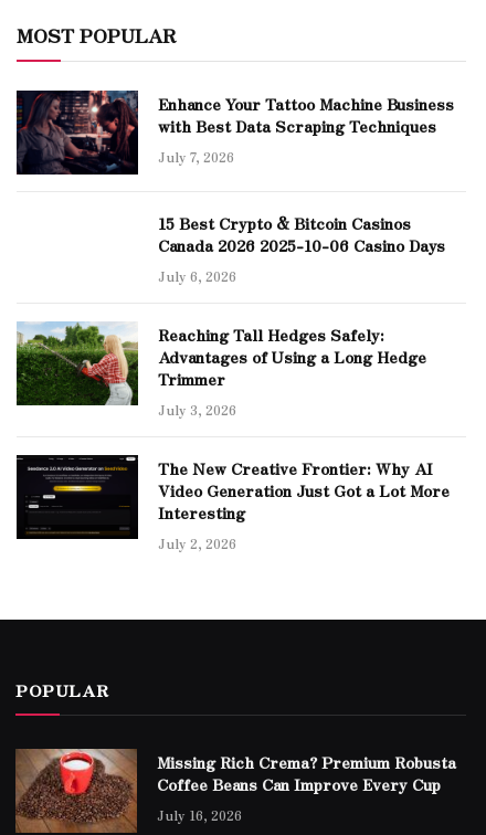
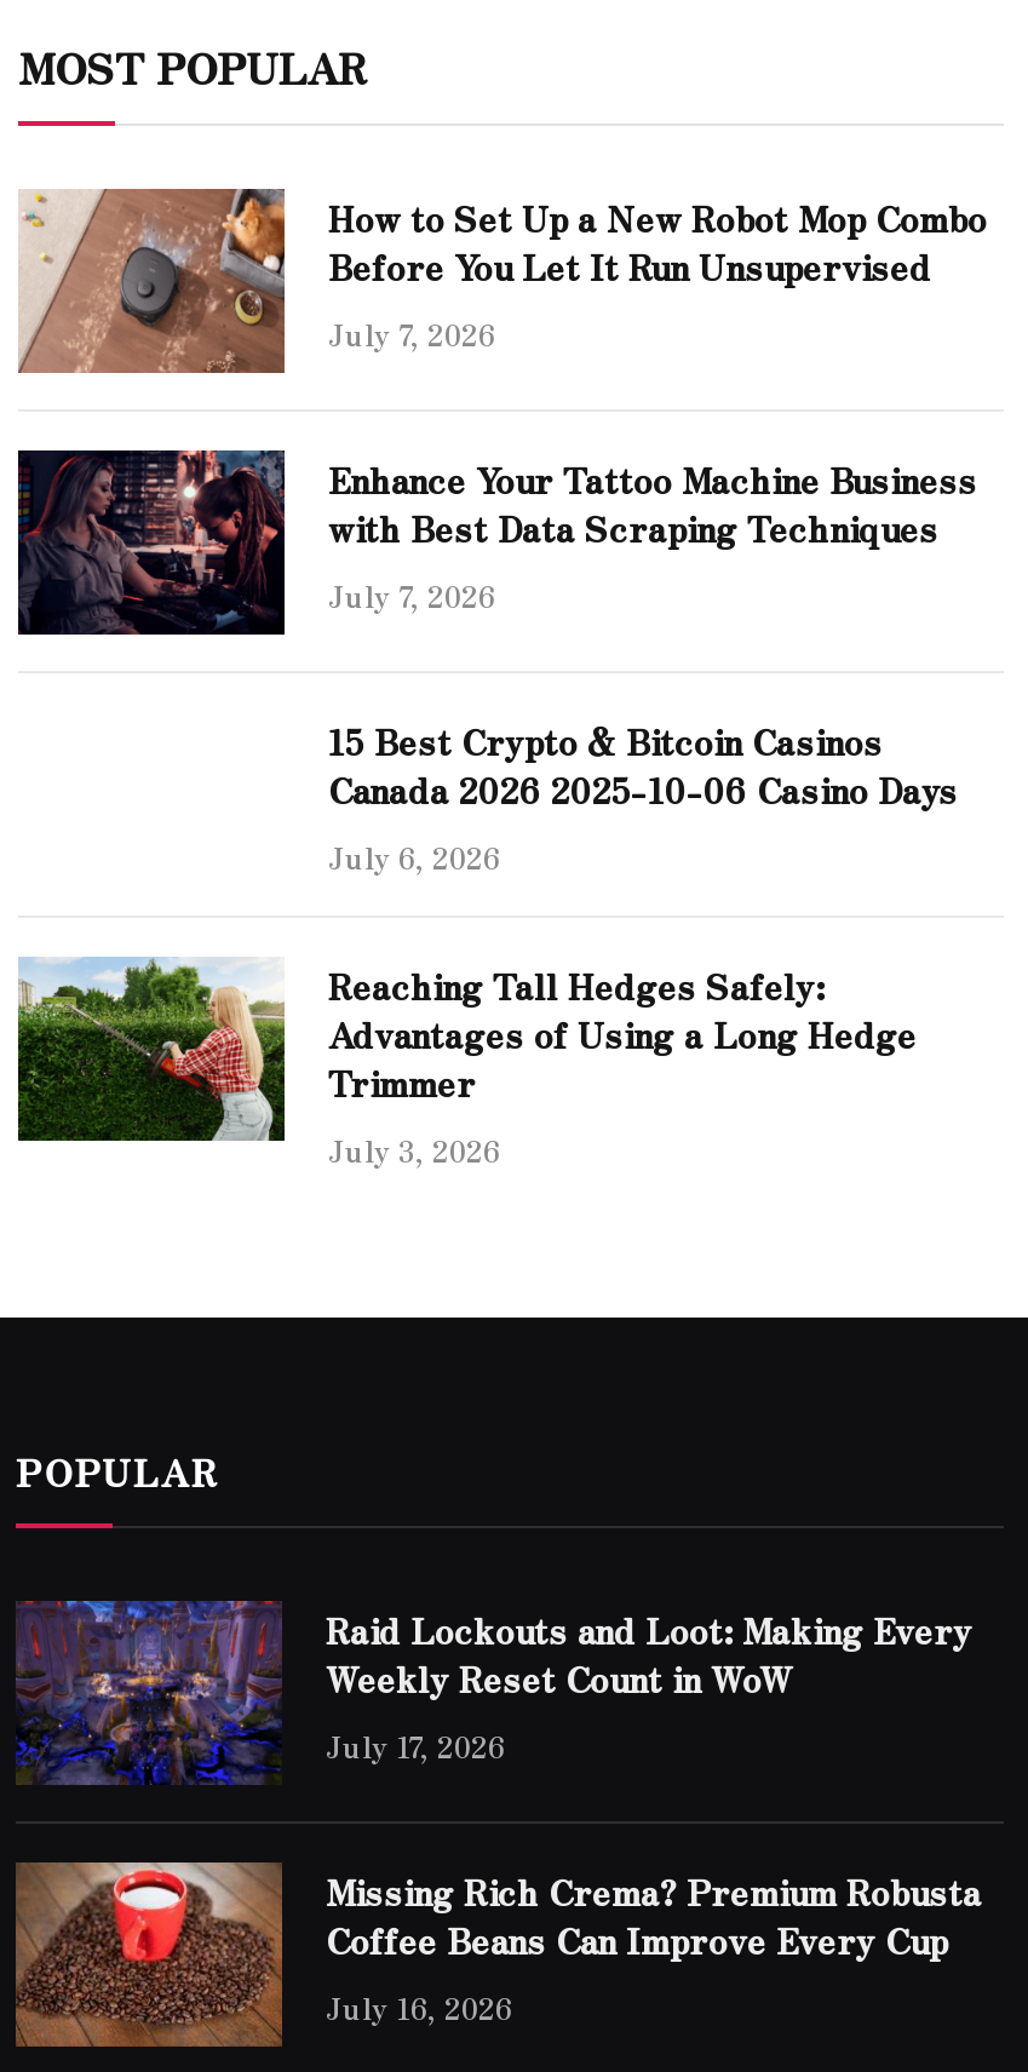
+ [image]
+ How to Set Up a New Robot Mop Combo
+ Before You Let It Run Unsupervised
+ July 7, 2026

moved down: [image]

moved down: [image]

- [image]
- The New Creative Frontier: Why AI
- Video Generation Just Got a Lot More
- Interesting
- July 2, 2026

+ [image]
+ Raid Lockouts and Loot: Making Every
+ Weekly Reset Count in WoW
+ July 17, 2026
